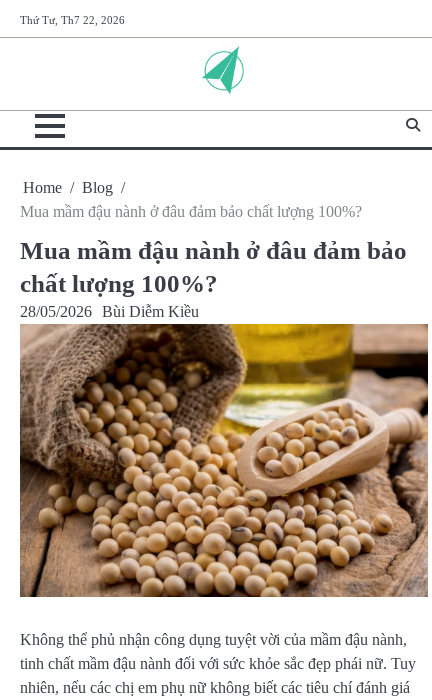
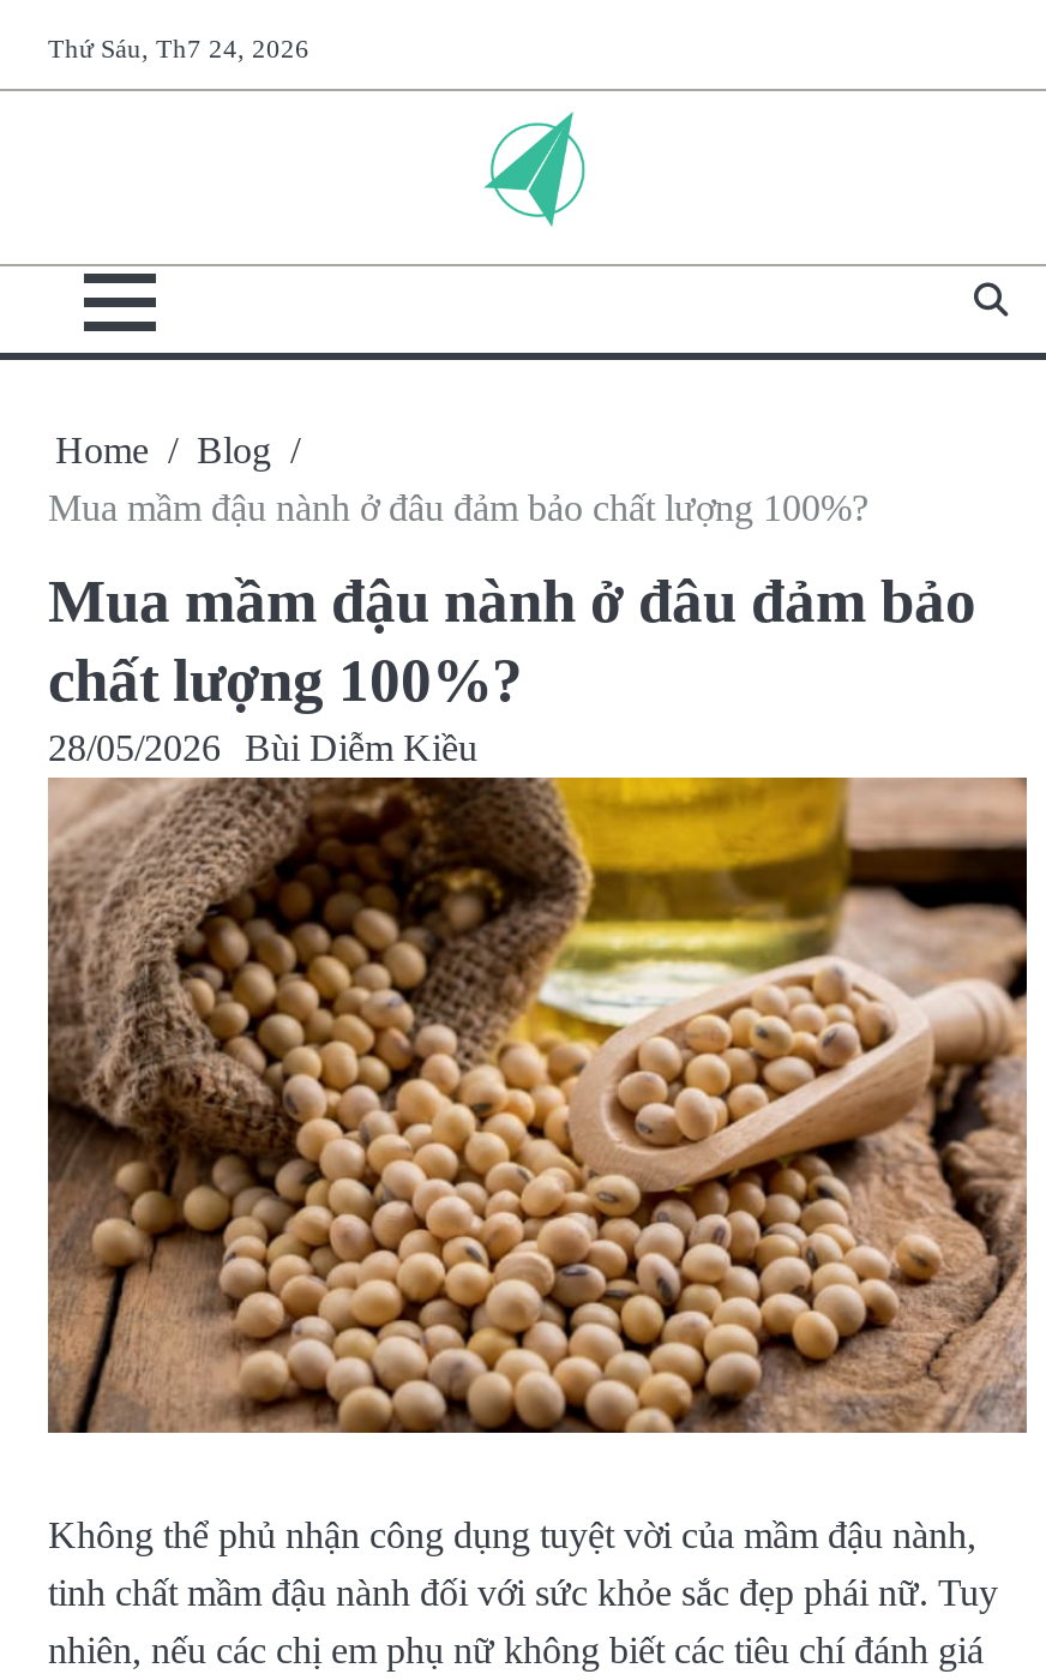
- Thứ Tư, Th7 22, 2026
+ Thứ Sáu, Th7 24, 2026
